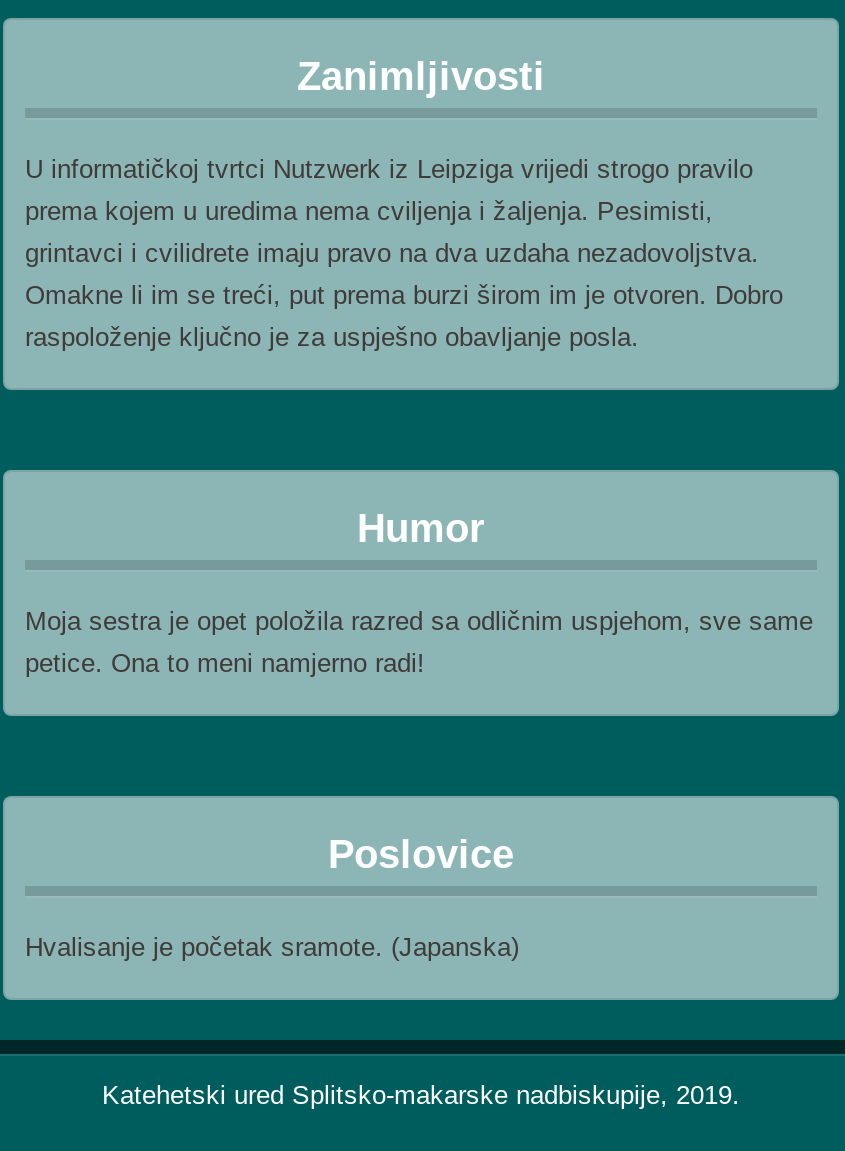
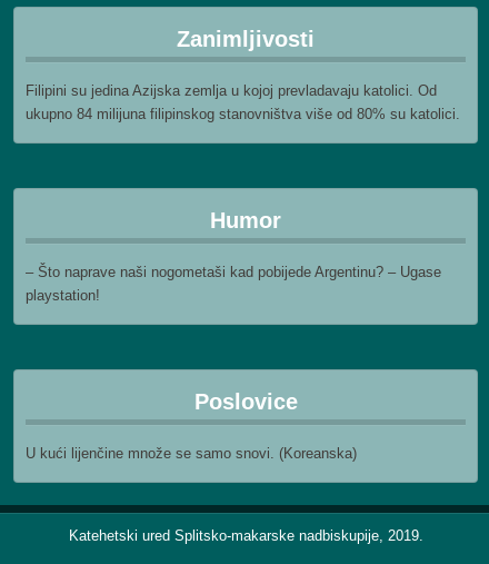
- U informatičkoj tvrtci Nutzwerk iz Leipziga vrijedi strogo pravilo
- prema kojem u uredima nema cviljenja i žaljenja. Pesimisti,
- grintavci i cvilidrete imaju pravo na dva uzdaha nezadovoljstva.
- Omakne li im se treći, put prema burzi širom im je otvoren. Dobro
- raspoloženje ključno je za uspješno obavljanje posla.
+ Filipini su jedina Azijska zemlja u kojoj prevladavaju katolici. Od
+ ukupno 84 milijuna filipinskog stanovništva više od 80% su katolici.

- Moja sestra je opet položila razred sa odličnim uspjehom, sve same
- petice. Ona to meni namjerno radi!
+ – Što naprave naši nogometaši kad pobijede Argentinu? – Ugase
+ playstation!

- Hvalisanje je početak sramote. (Japanska)
+ U kući lijenčine množe se samo snovi. (Koreanska)
